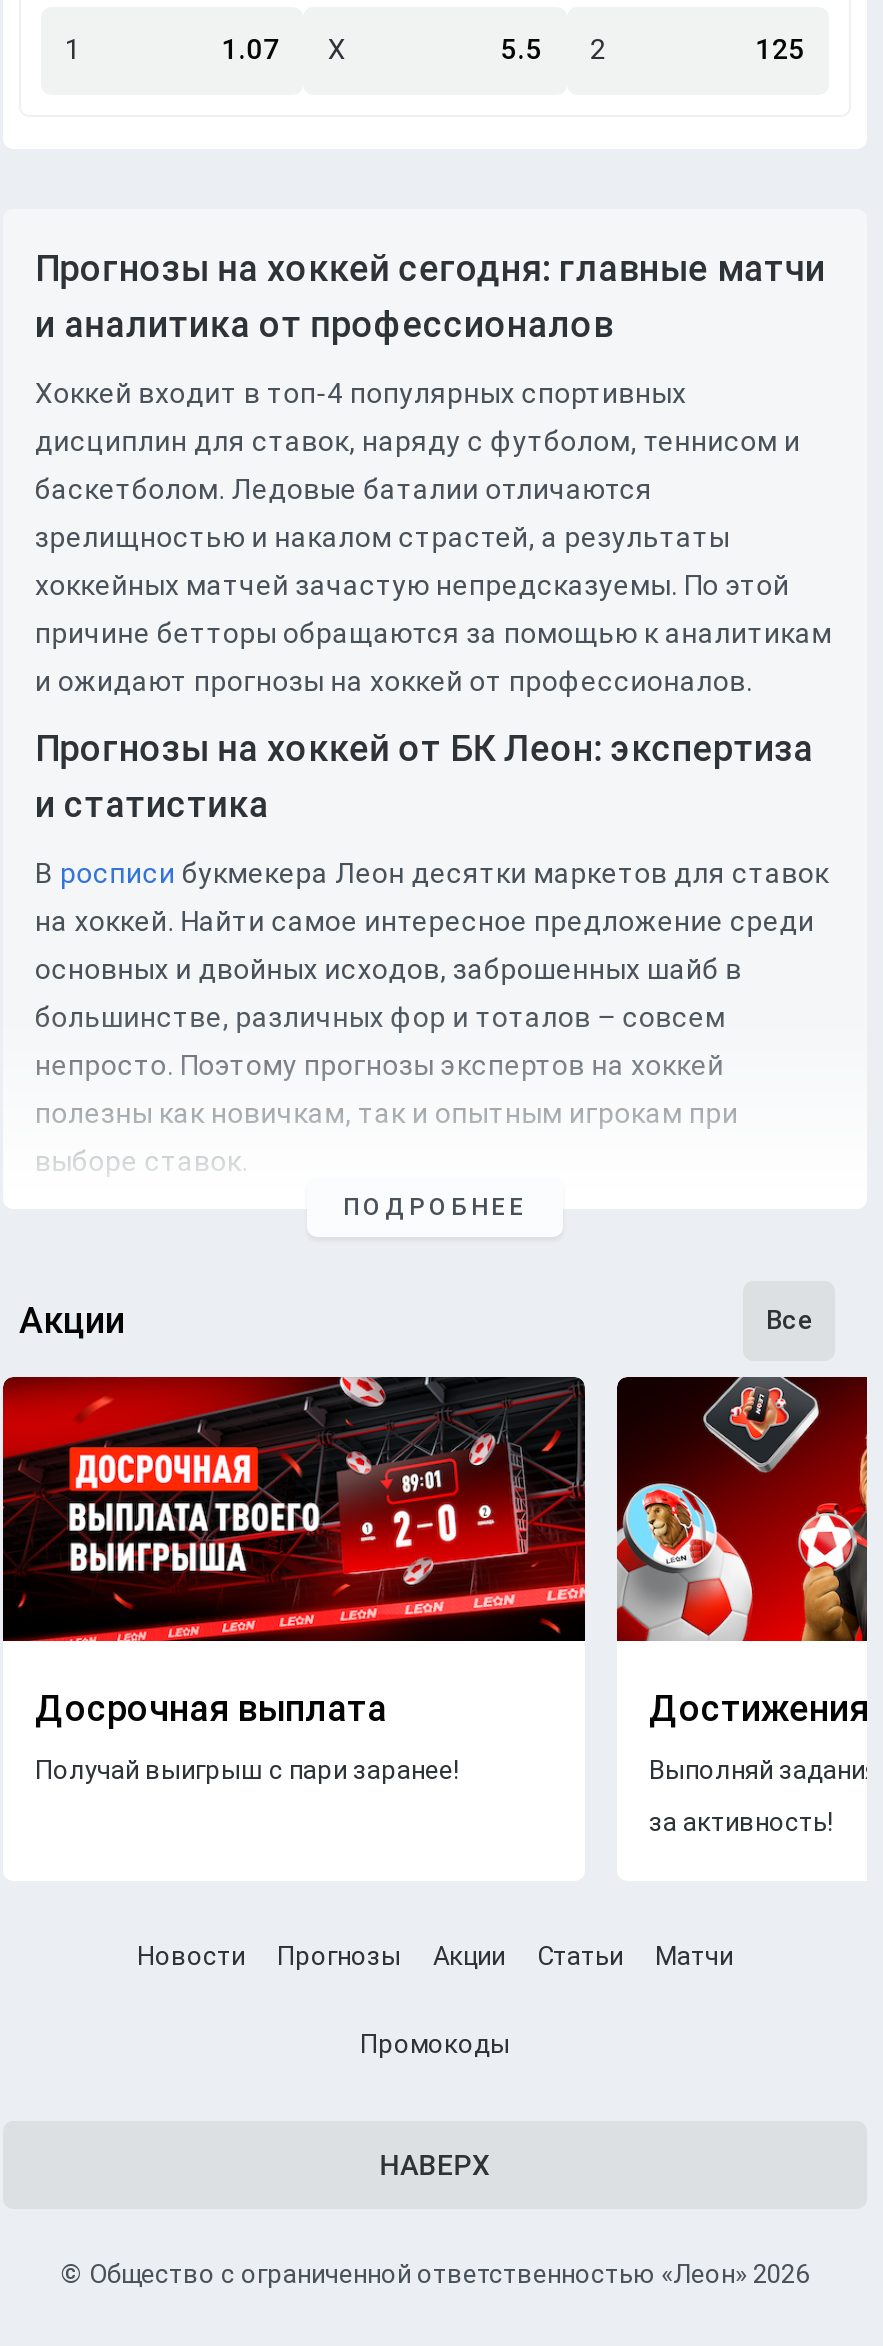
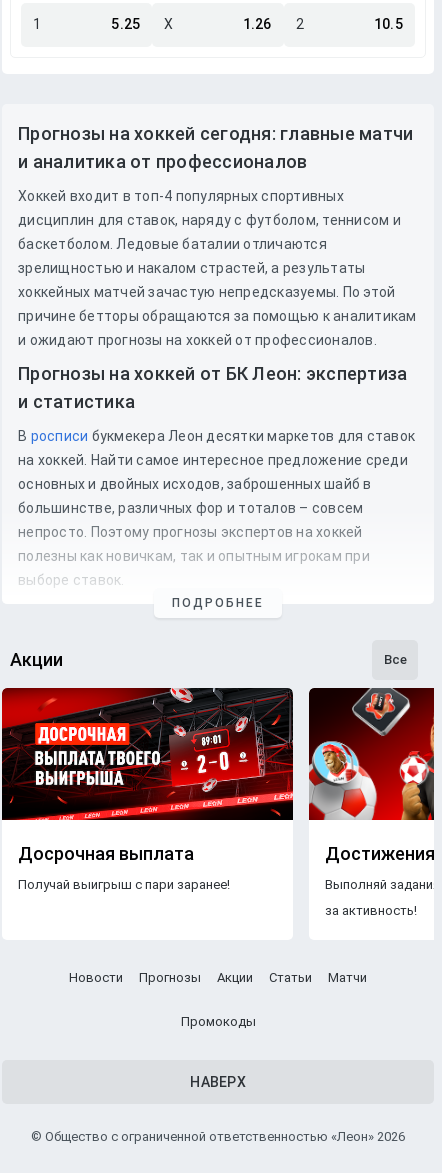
- 1.07 X
+ 5.25 X

- 5.5 2
+ 1.26 2

- 125
+ 10.5
